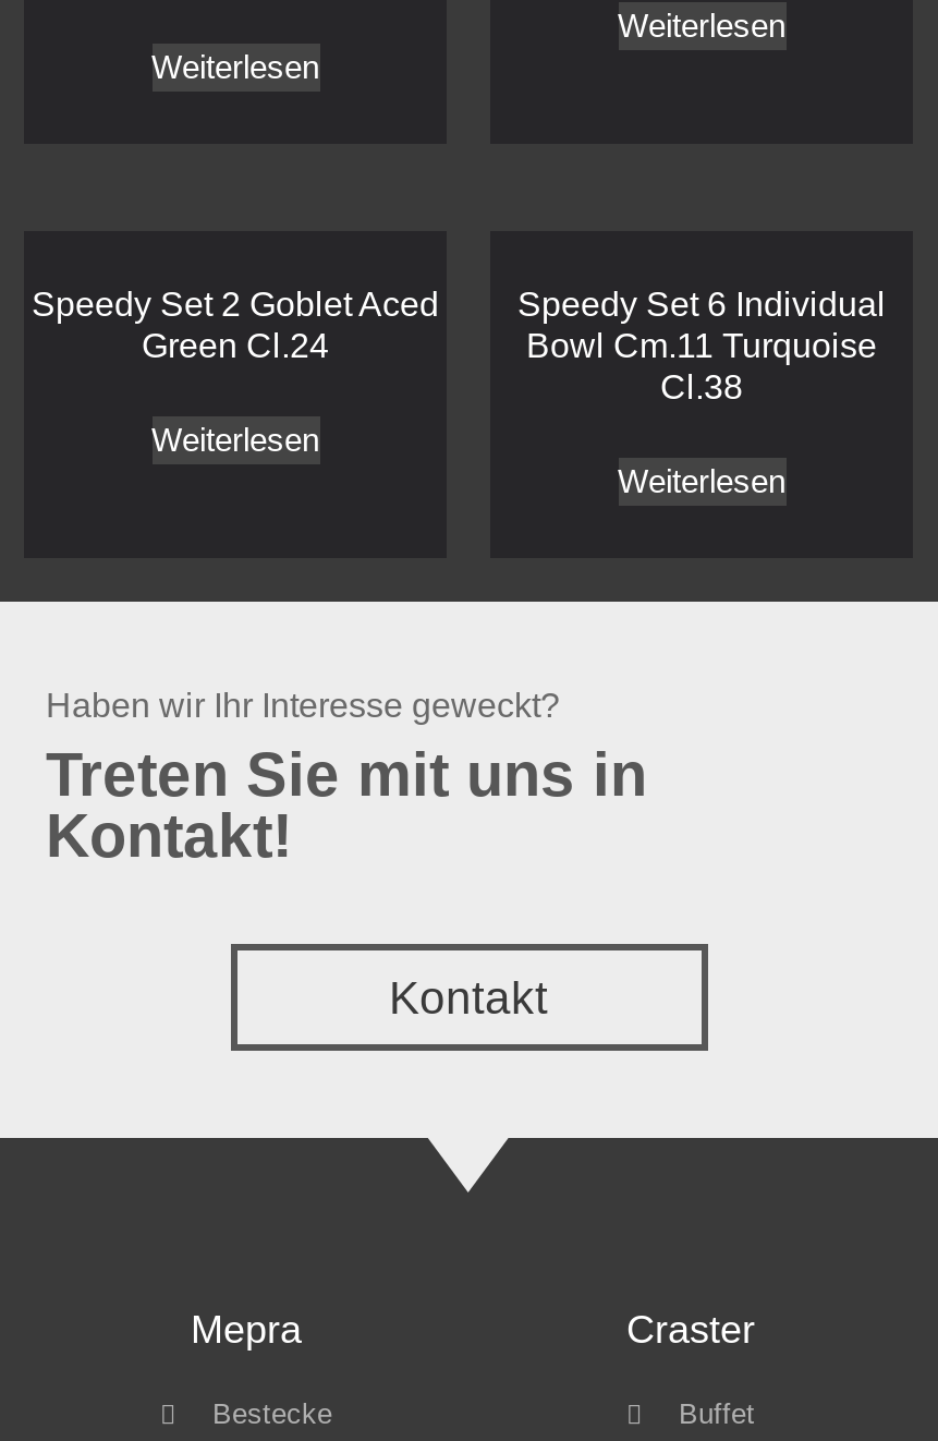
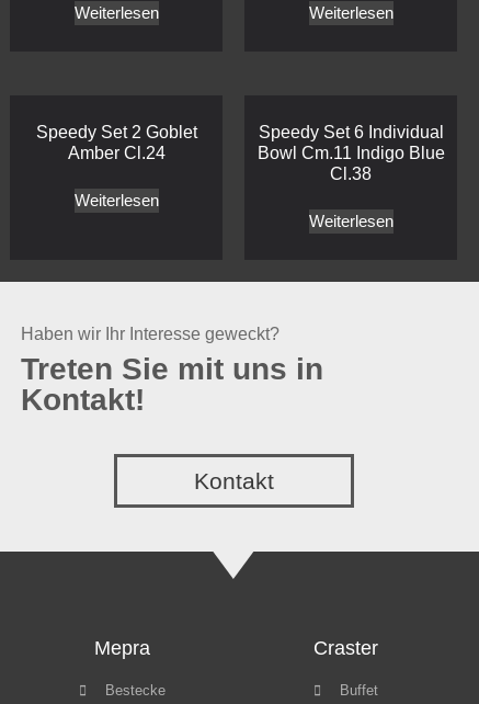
- Speedy Set 2 Goblet Aced
- Green Cl.24
+ Speedy Set 2 Goblet
+ Amber Cl.24

- Bowl Cm.11 Turquoise
+ Bowl Cm.11 Indigo Blue
